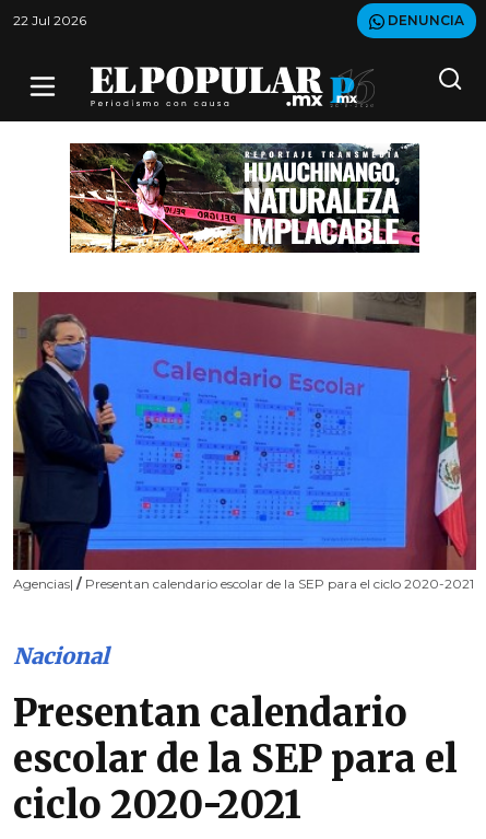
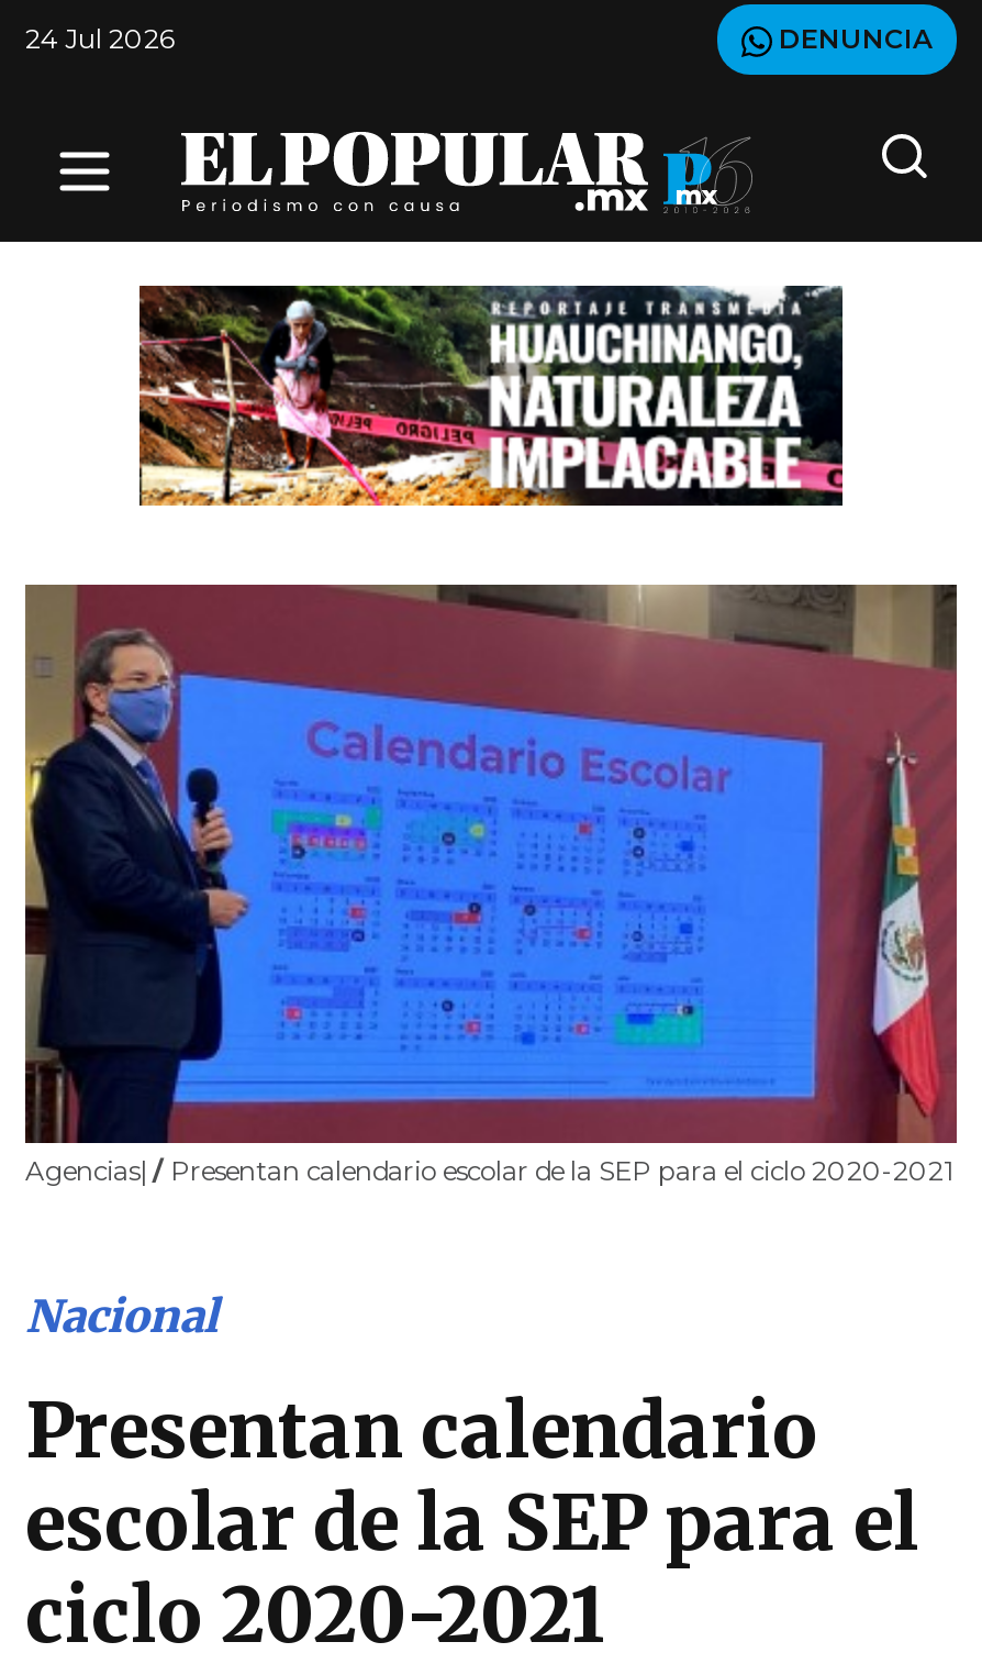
- 22 Jul 2026
+ 24 Jul 2026
